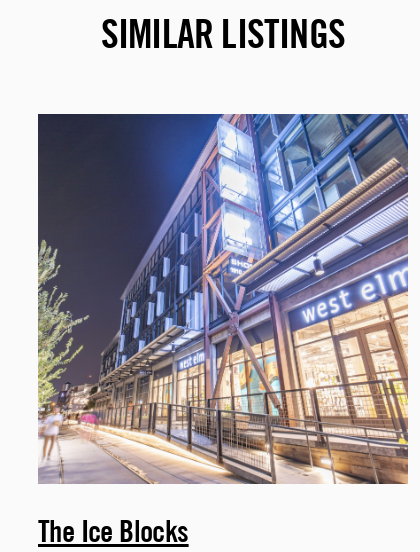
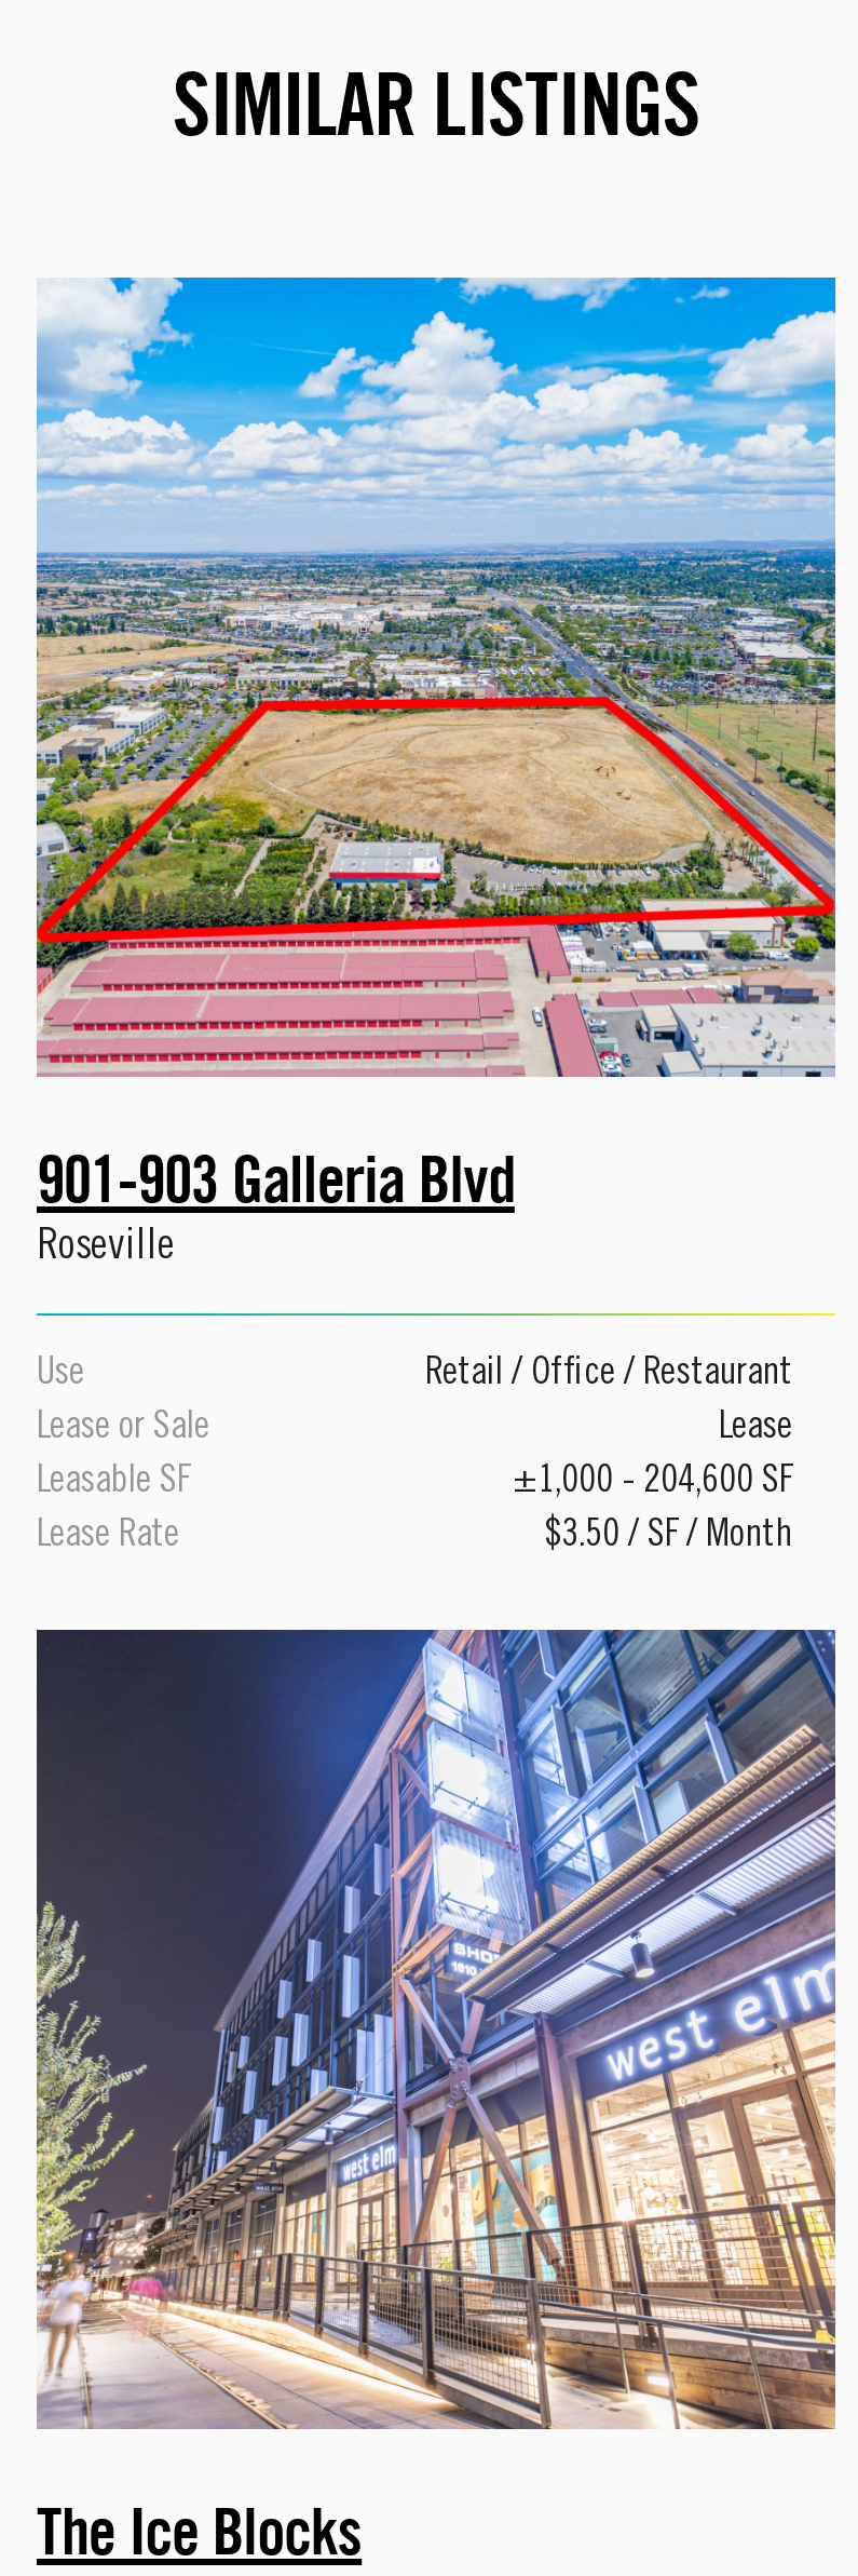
+ [image]
+ 901-903 Galleria Blvd
+ Roseville
+ Use
+ Retail / Office / Restaurant
+ Lease or Sale
+ Lease
+ Leasable SF
+ ±1,000 - 204,600 SF
+ Lease Rate
+ $3.50 / SF / Month
